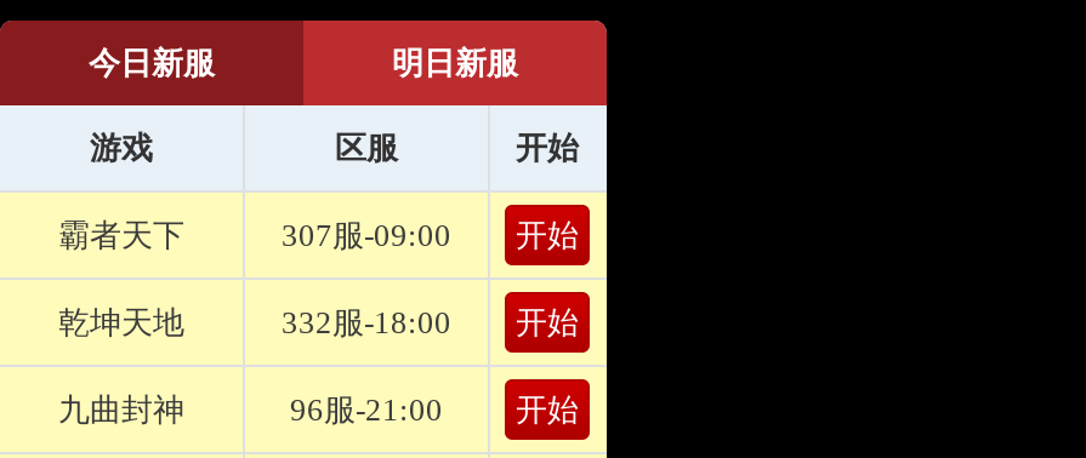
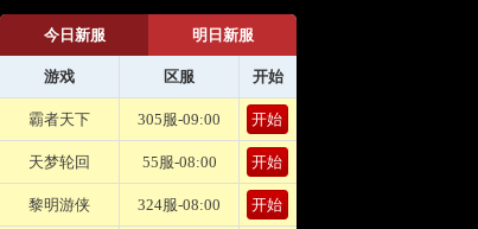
- 307服-09:00 开始
+ 305服-09:00 开始

- 乾坤天地
- 332服-18:00
+ 天梦轮回
+ 55服-08:00

- 九曲封神
- 96服-21:00
+ 黎明游侠
+ 324服-08:00
